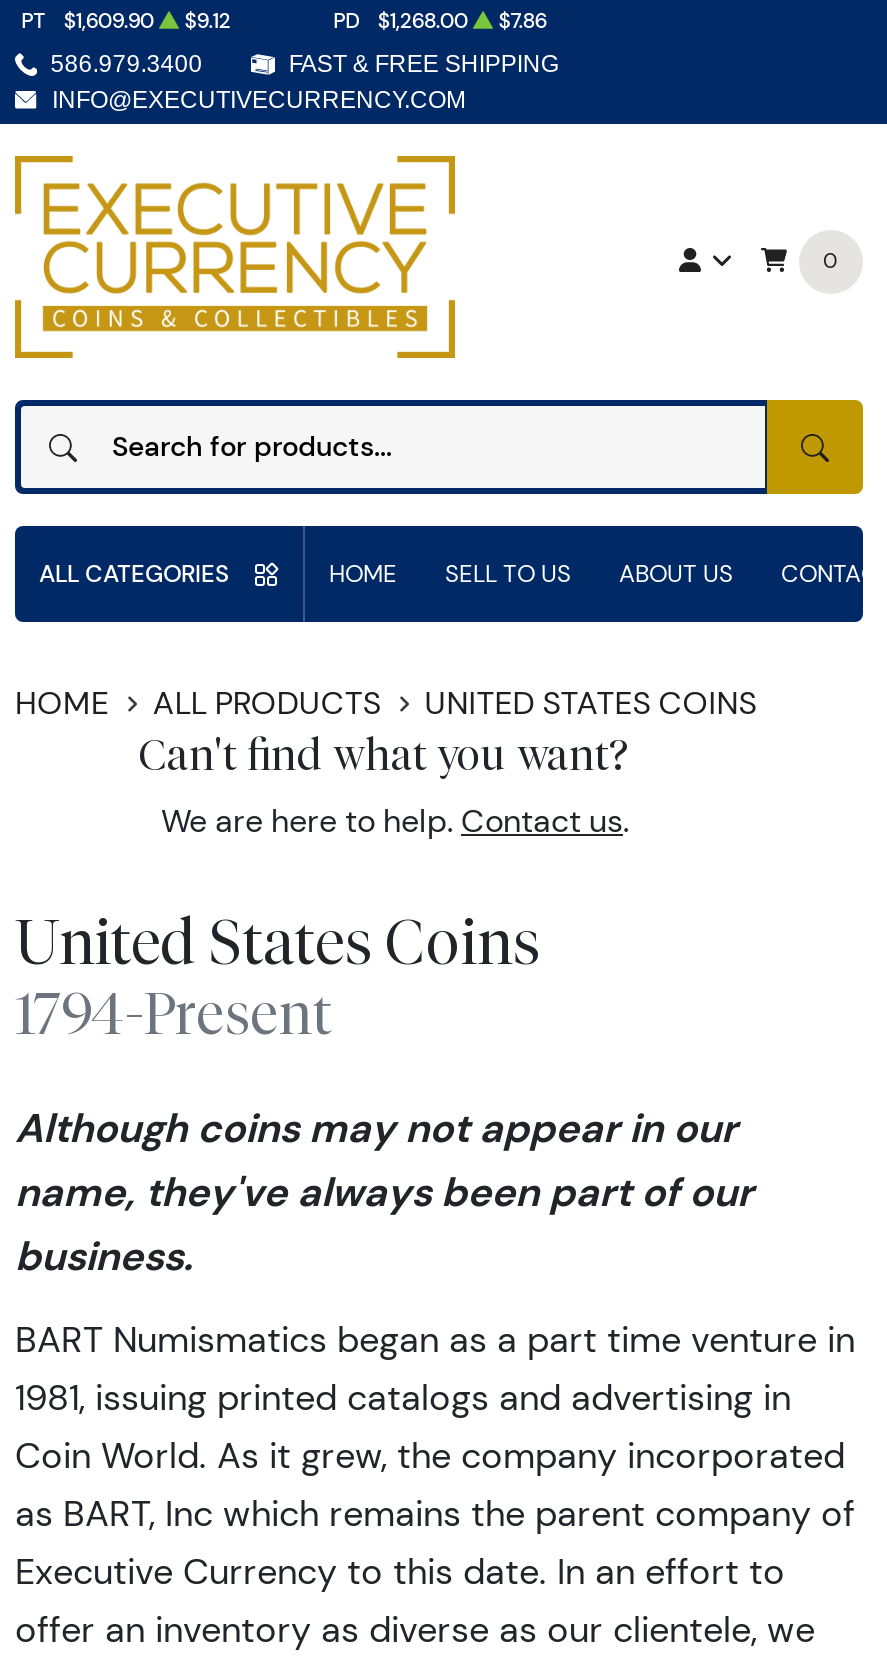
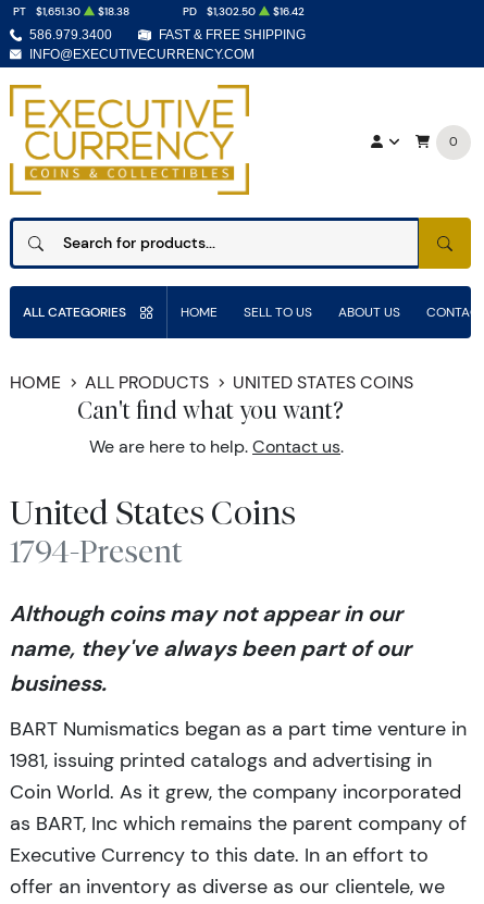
- $1,609.90
+ $1,651.30

- $9.12
+ $18.38

- $1,268.00
+ $1,302.50

- $7.86
+ $16.42
